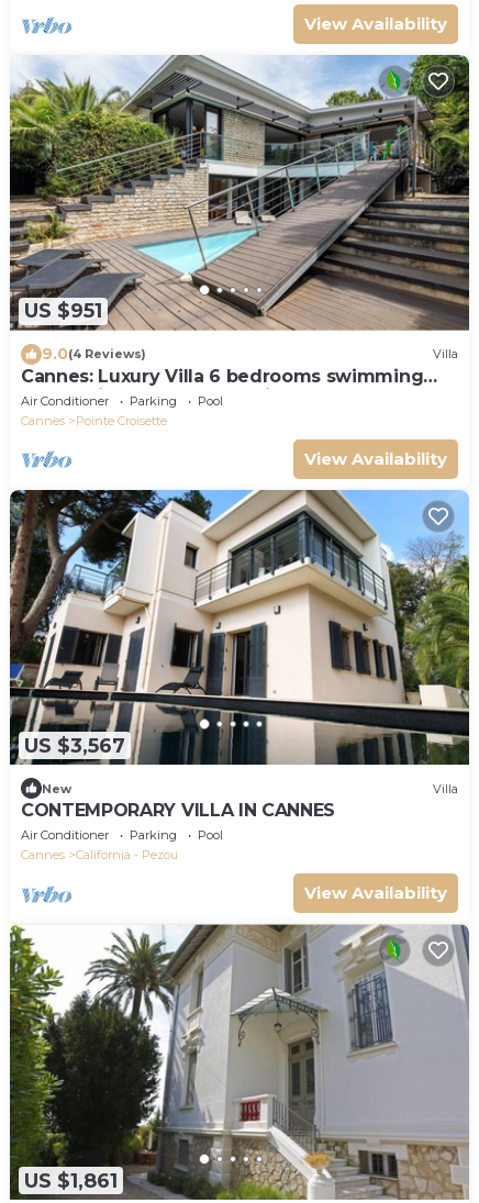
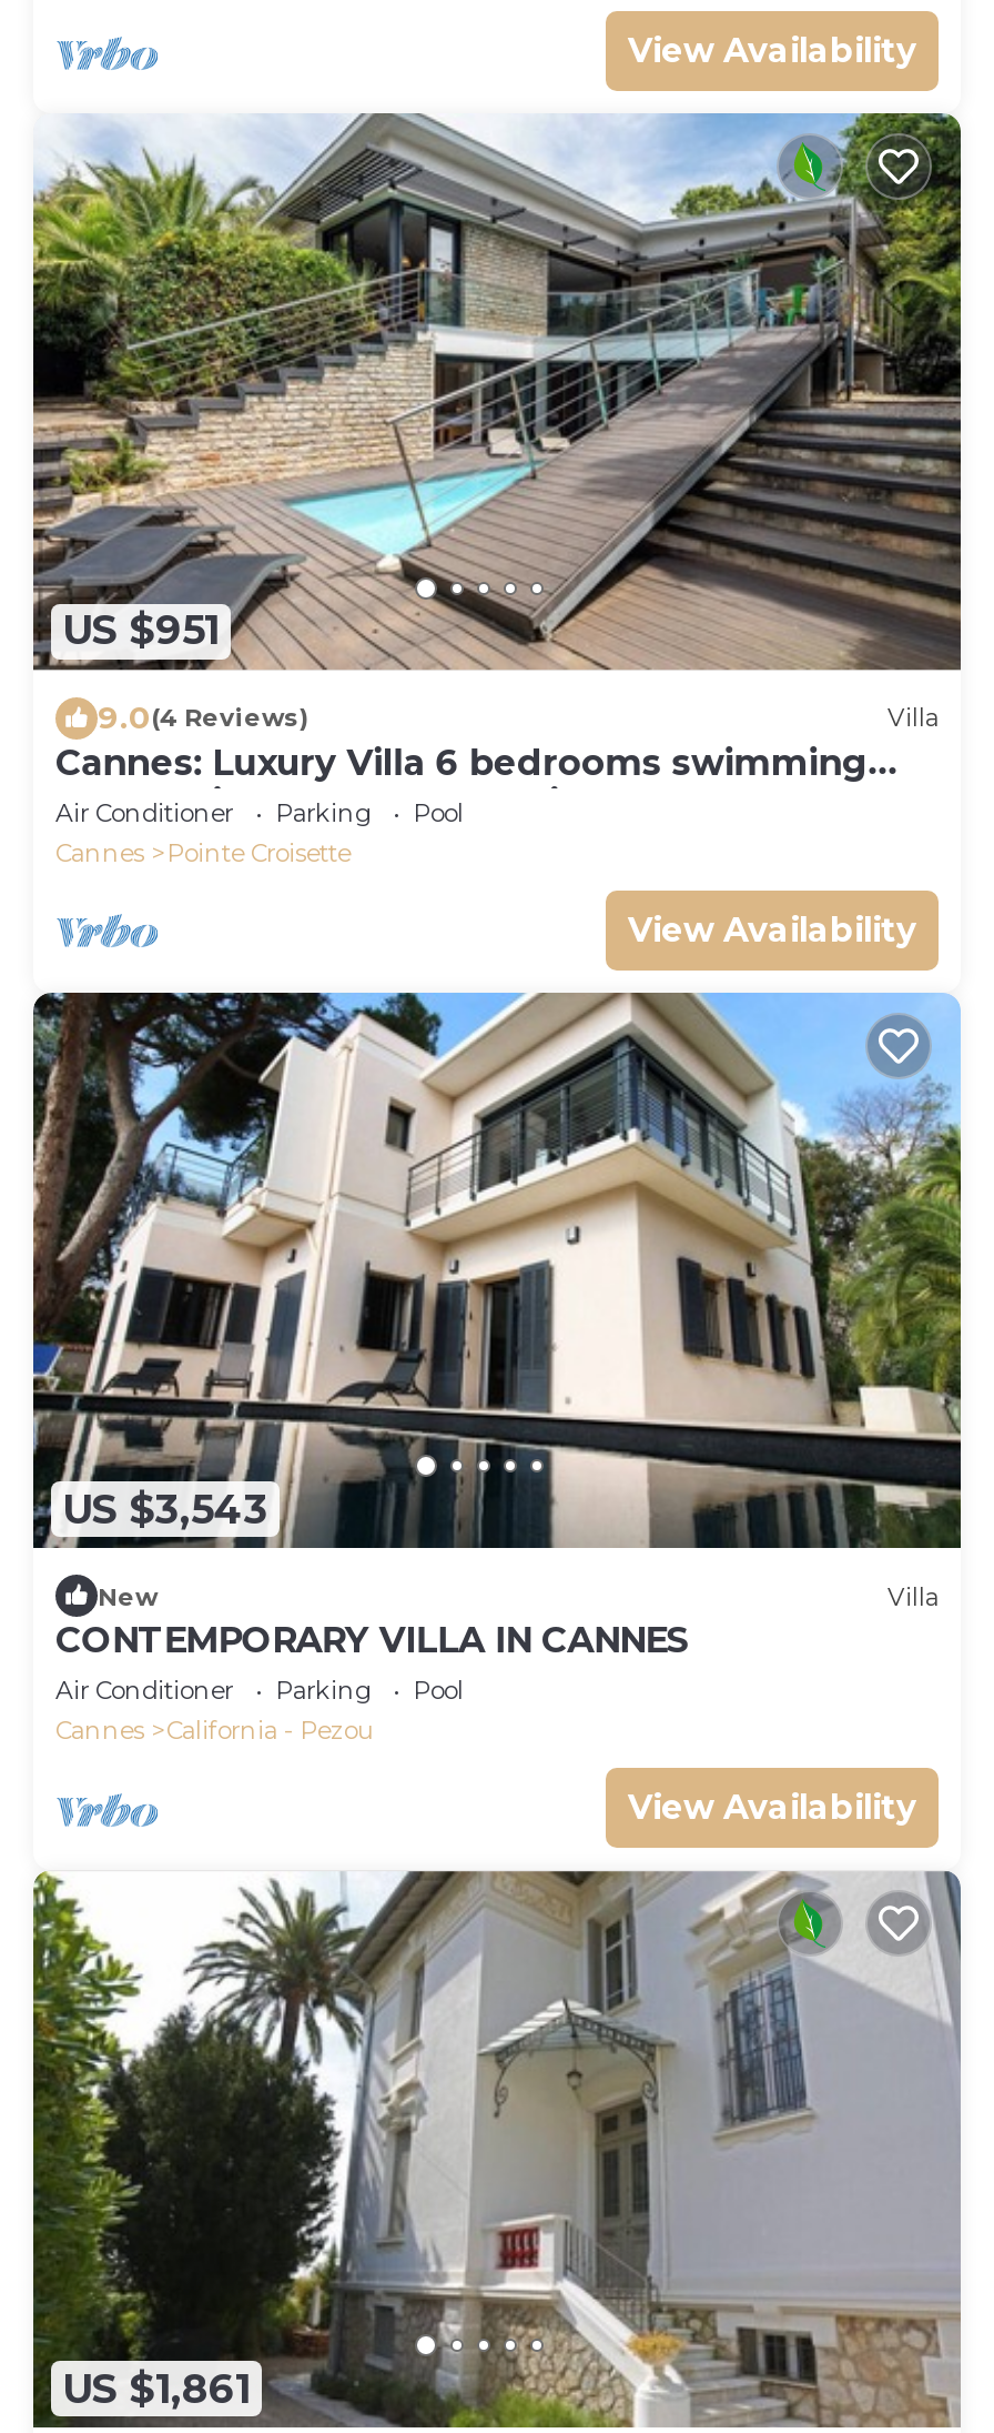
- US $3,567
+ US $3,543
